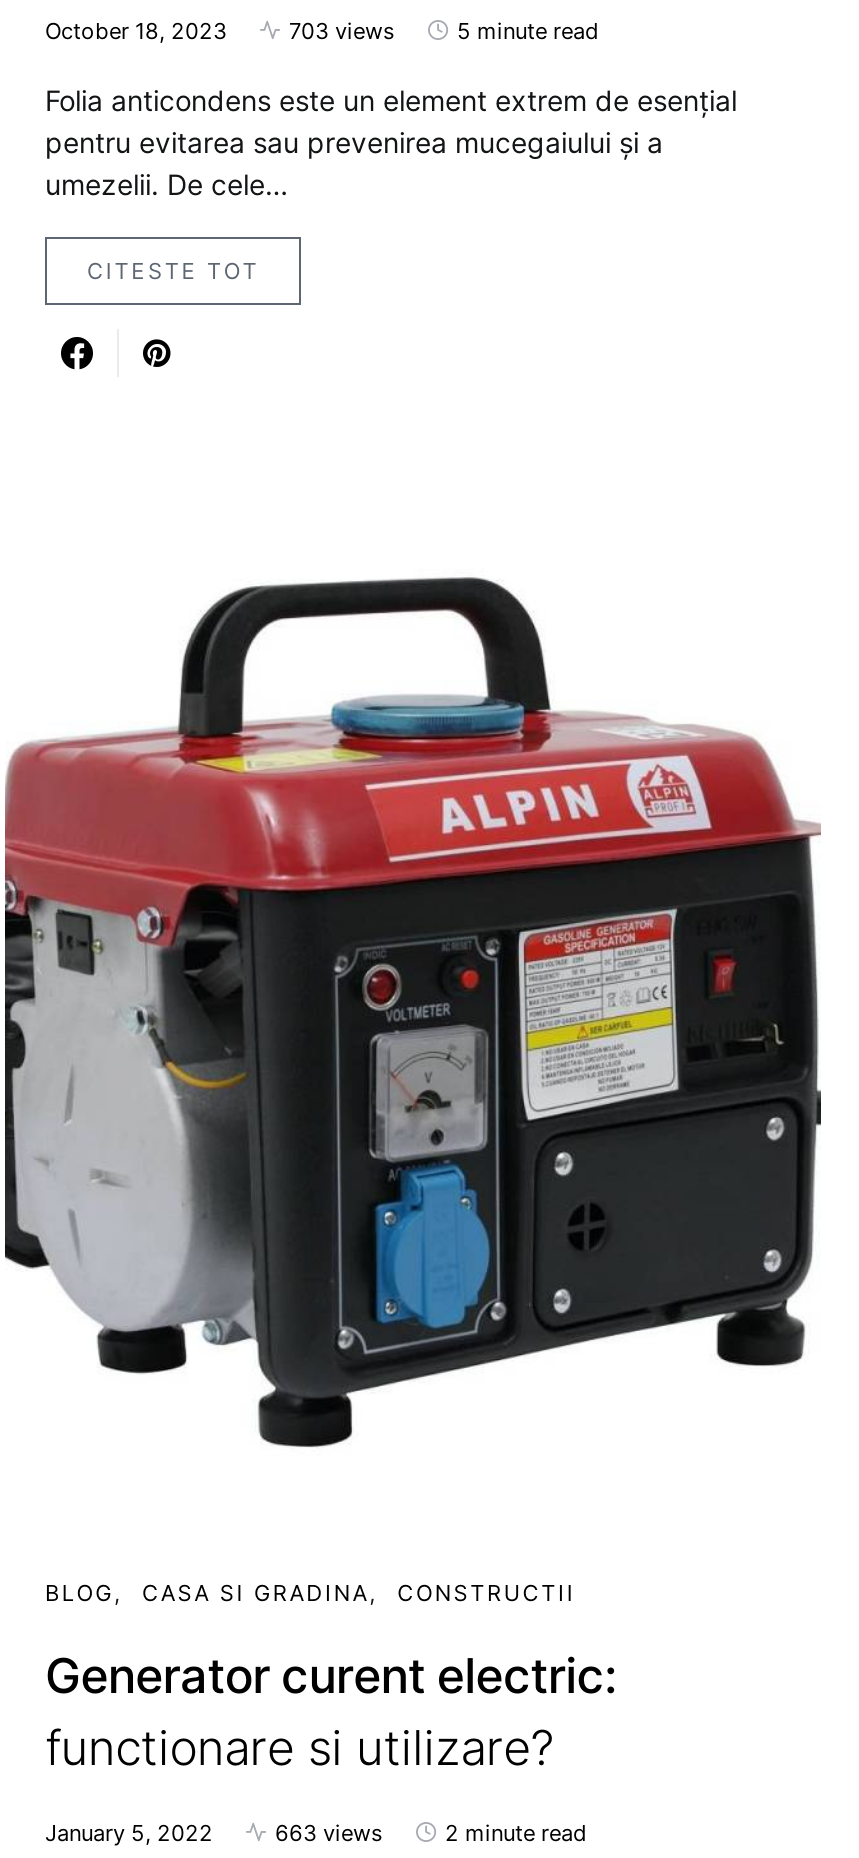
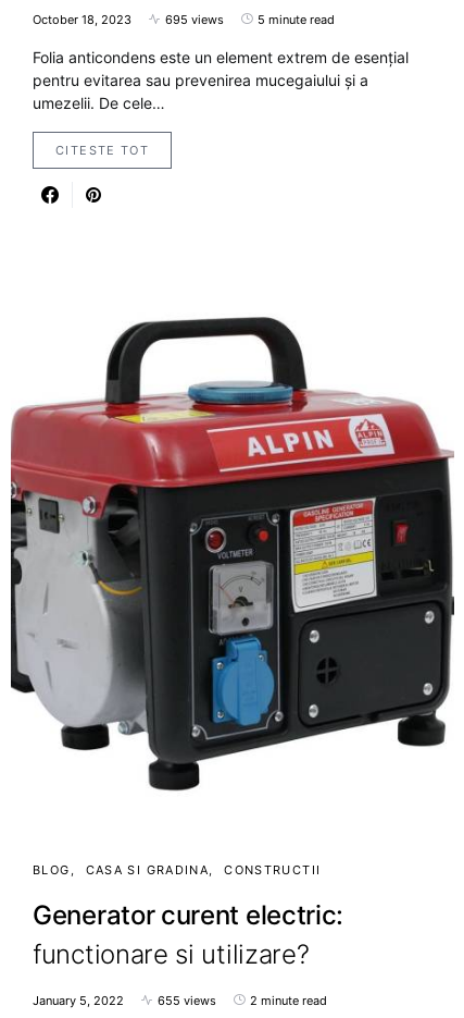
- 703 views
+ 695 views

- 663 views
+ 655 views
